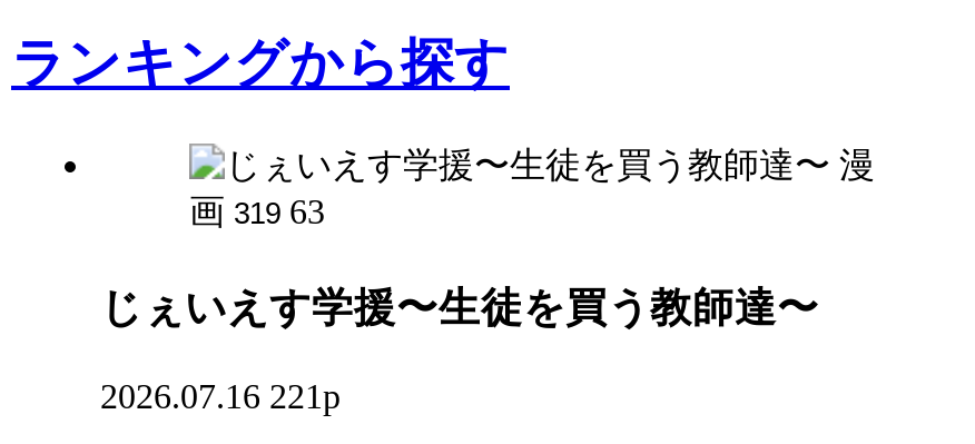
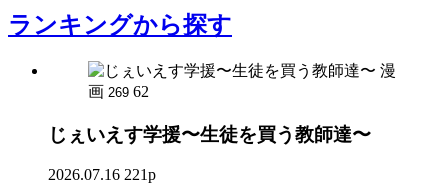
- 画 319 63
+ 画 269 62
